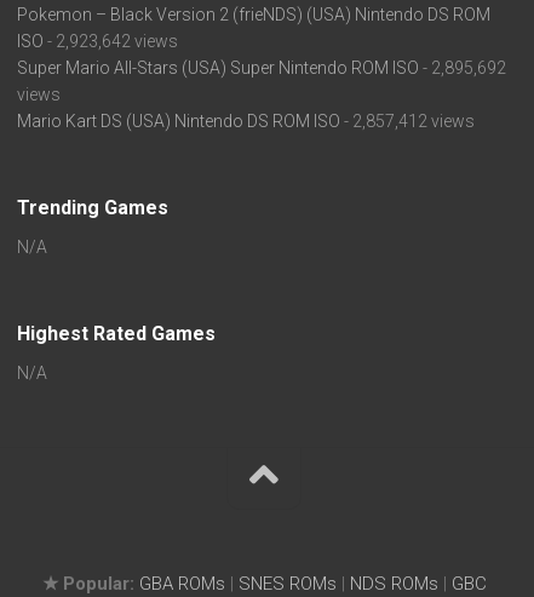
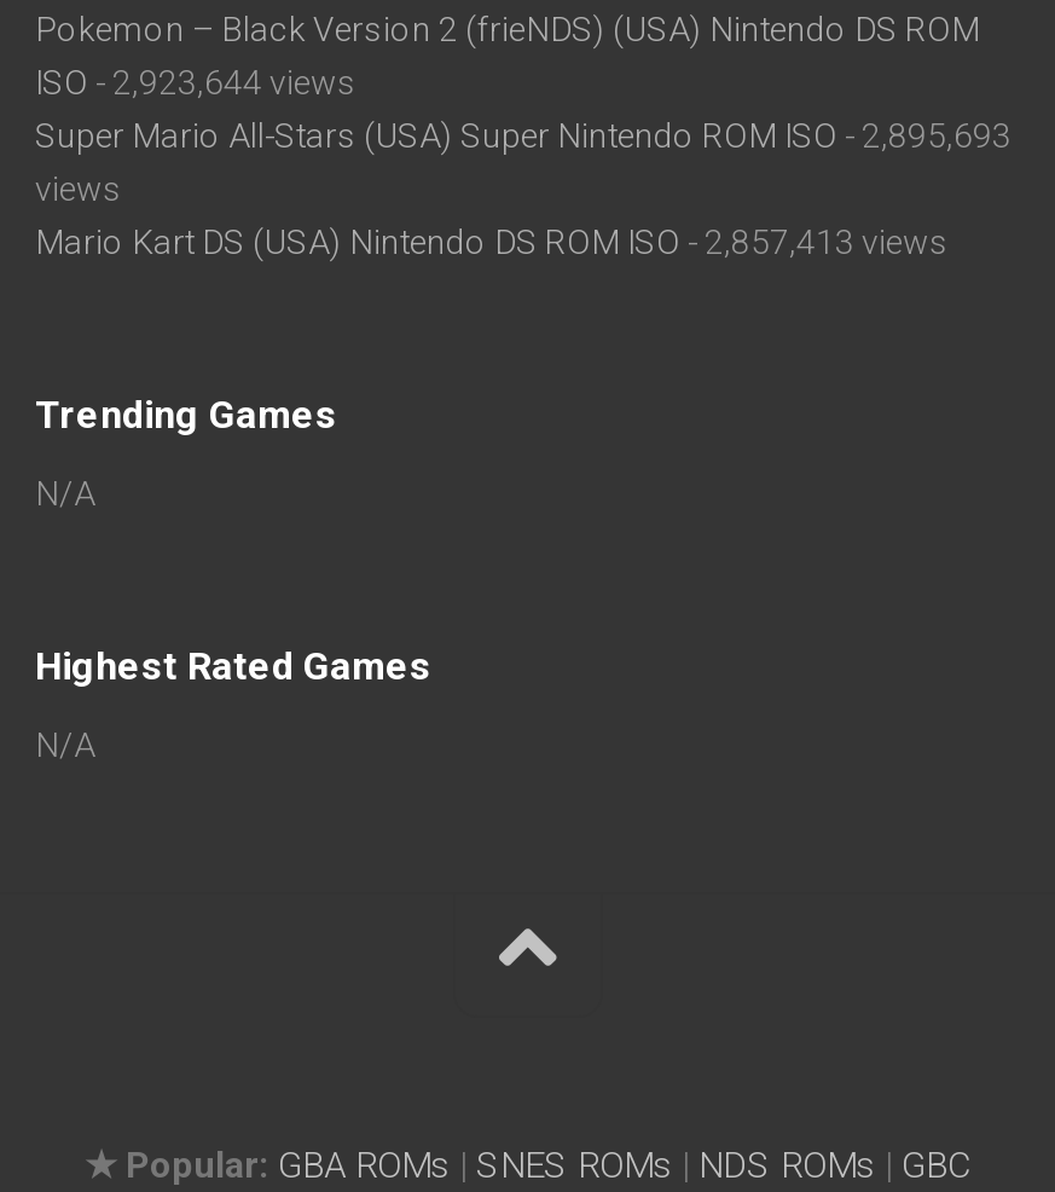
- ISO - 2,923,642 views
+ ISO - 2,923,644 views

- Super Mario All-Stars (USA) Super Nintendo ROM ISO - 2,895,692
+ Super Mario All-Stars (USA) Super Nintendo ROM ISO - 2,895,693

- Mario Kart DS (USA) Nintendo DS ROM ISO - 2,857,412 views
+ Mario Kart DS (USA) Nintendo DS ROM ISO - 2,857,413 views
